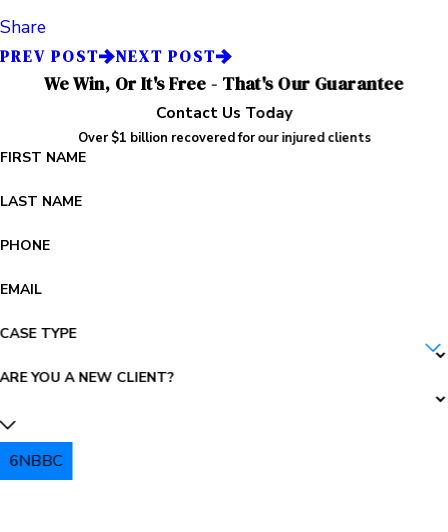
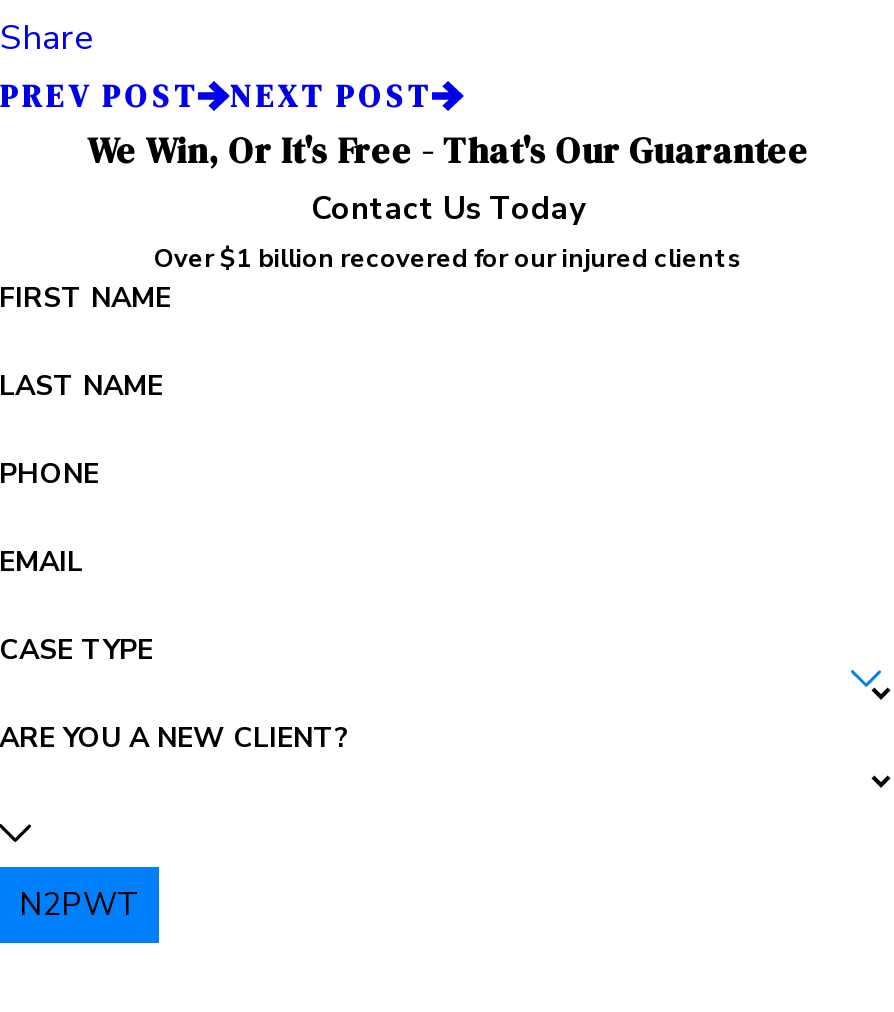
- 6NBBC
+ N2PWT
